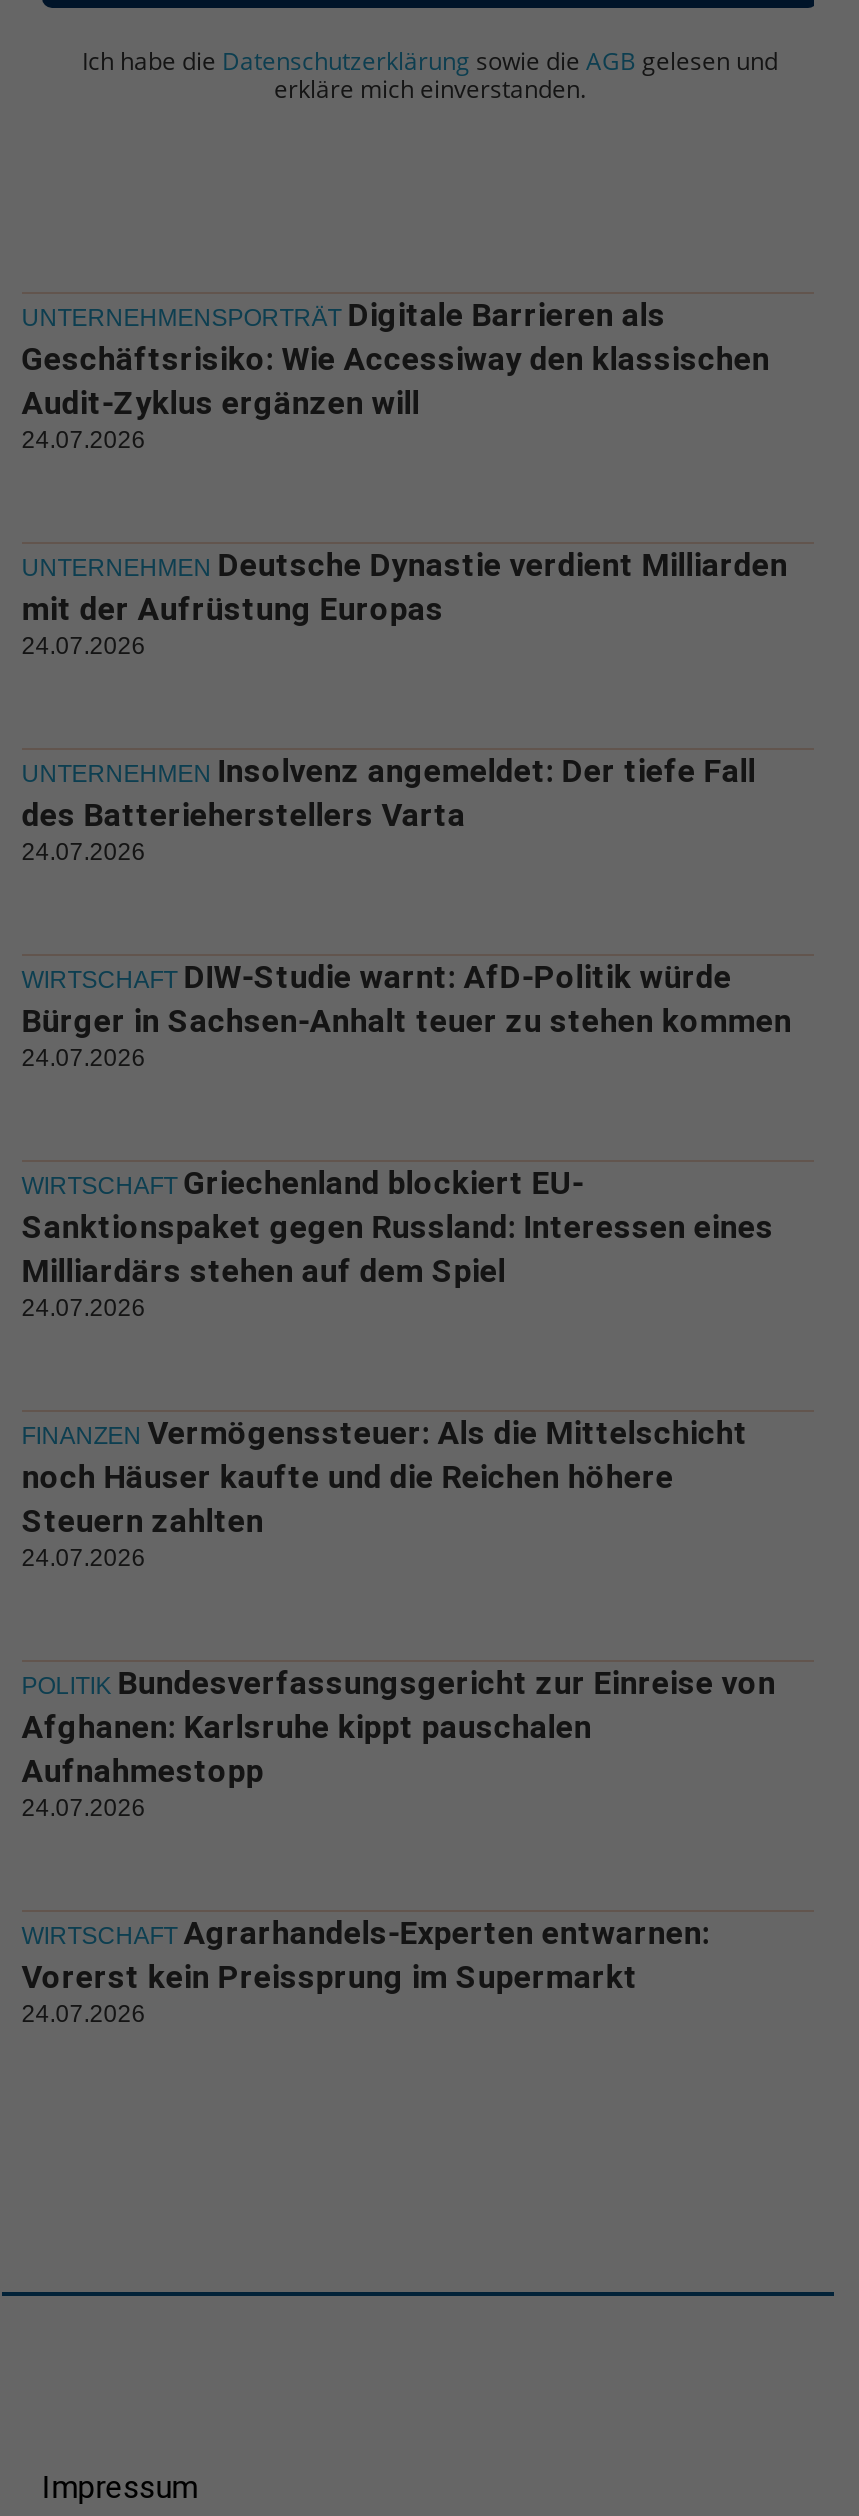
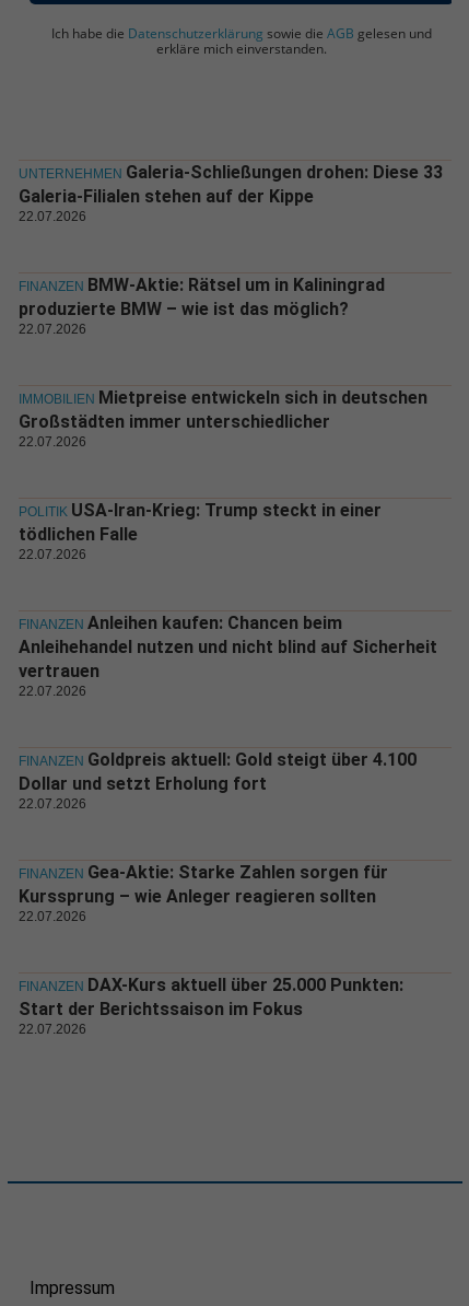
- UNTERNEHMENSPORTRÄT Digitale Barrieren als
- Geschäftsrisiko: Wie Accessiway den klassischen
- Audit-Zyklus ergänzen will
- 24.07.2026
+ UNTERNEHMEN Galeria-Schließungen drohen: Diese 33
+ Galeria-Filialen stehen auf der Kippe
+ 22.07.2026

- UNTERNEHMEN Deutsche Dynastie verdient Milliarden
- mit der Aufrüstung Europas
- 24.07.2026
+ FINANZEN BMW-Aktie: Rätsel um in Kaliningrad
+ produzierte BMW – wie ist das möglich?
+ 22.07.2026

- UNTERNEHMEN Insolvenz angemeldet: Der tiefe Fall
- des Batterieherstellers Varta
- 24.07.2026
+ IMMOBILIEN Mietpreise entwickeln sich in deutschen
+ Großstädten immer unterschiedlicher
+ 22.07.2026

- WIRTSCHAFT DIW-Studie warnt: AfD-Politik würde
- Bürger in Sachsen-Anhalt teuer zu stehen kommen
- 24.07.2026
+ POLITIK USA-Iran-Krieg: Trump steckt in einer
+ tödlichen Falle
+ 22.07.2026

- WIRTSCHAFT Griechenland blockiert EU-
- Sanktionspaket gegen Russland: Interessen eines
- Milliardärs stehen auf dem Spiel
- 24.07.2026
+ FINANZEN Anleihen kaufen: Chancen beim
+ Anleihehandel nutzen und nicht blind auf Sicherheit
+ vertrauen
+ 22.07.2026

- FINANZEN Vermögenssteuer: Als die Mittelschicht
- noch Häuser kaufte und die Reichen höhere
- Steuern zahlten
- 24.07.2026
+ FINANZEN Goldpreis aktuell: Gold steigt über 4.100
+ Dollar und setzt Erholung fort
+ 22.07.2026

- POLITIK Bundesverfassungsgericht zur Einreise von
- Afghanen: Karlsruhe kippt pauschalen
- Aufnahmestopp
- 24.07.2026
+ FINANZEN Gea-Aktie: Starke Zahlen sorgen für
+ Kurssprung – wie Anleger reagieren sollten
+ 22.07.2026

- WIRTSCHAFT Agrarhandels-Experten entwarnen:
- Vorerst kein Preissprung im Supermarkt
- 24.07.2026
+ FINANZEN DAX-Kurs aktuell über 25.000 Punkten:
+ Start der Berichtssaison im Fokus
+ 22.07.2026
